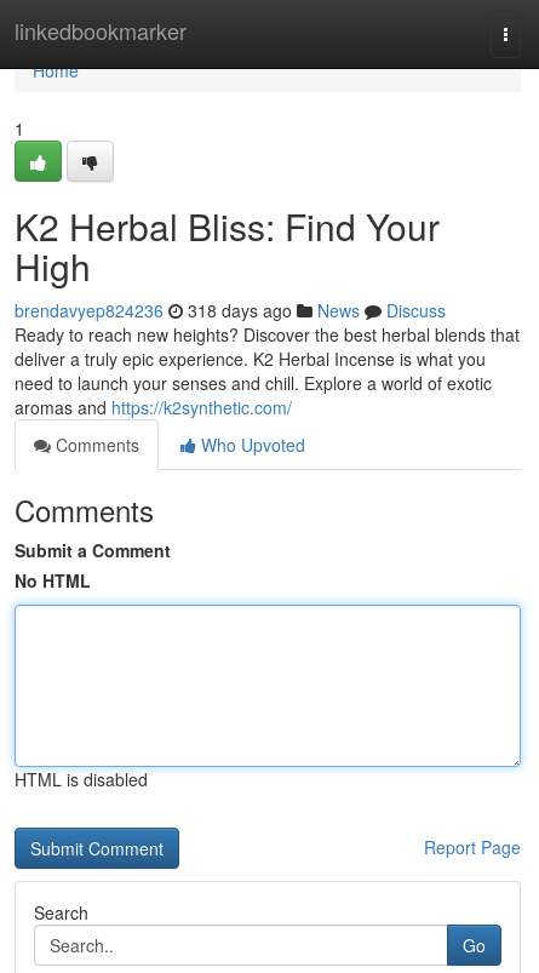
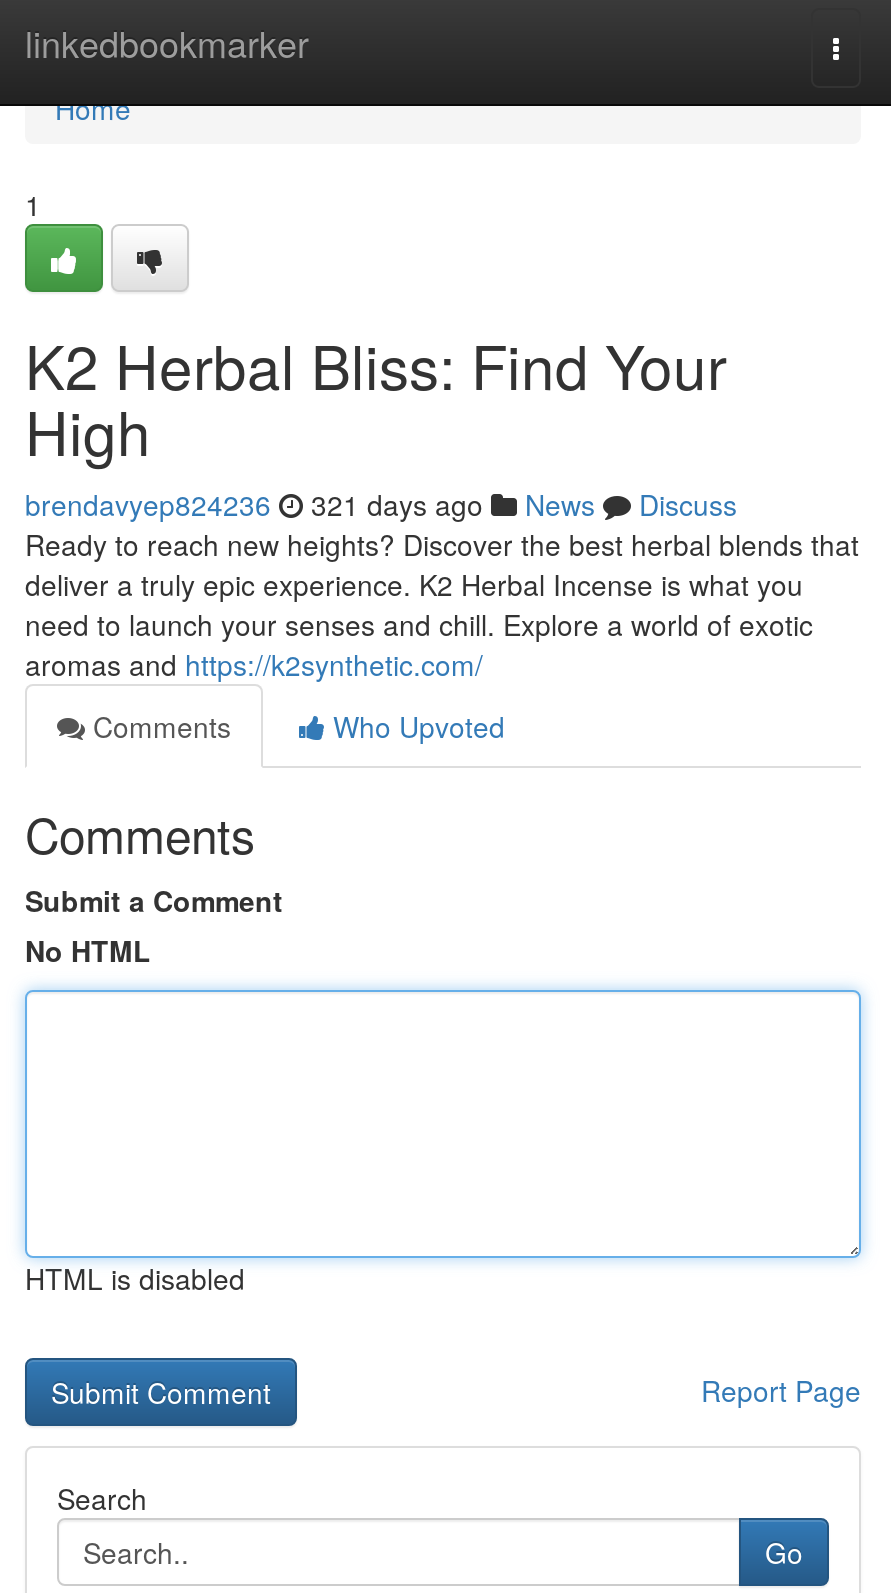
- brendavyep824236 318 days ago News Discuss
+ brendavyep824236 321 days ago News Discuss
